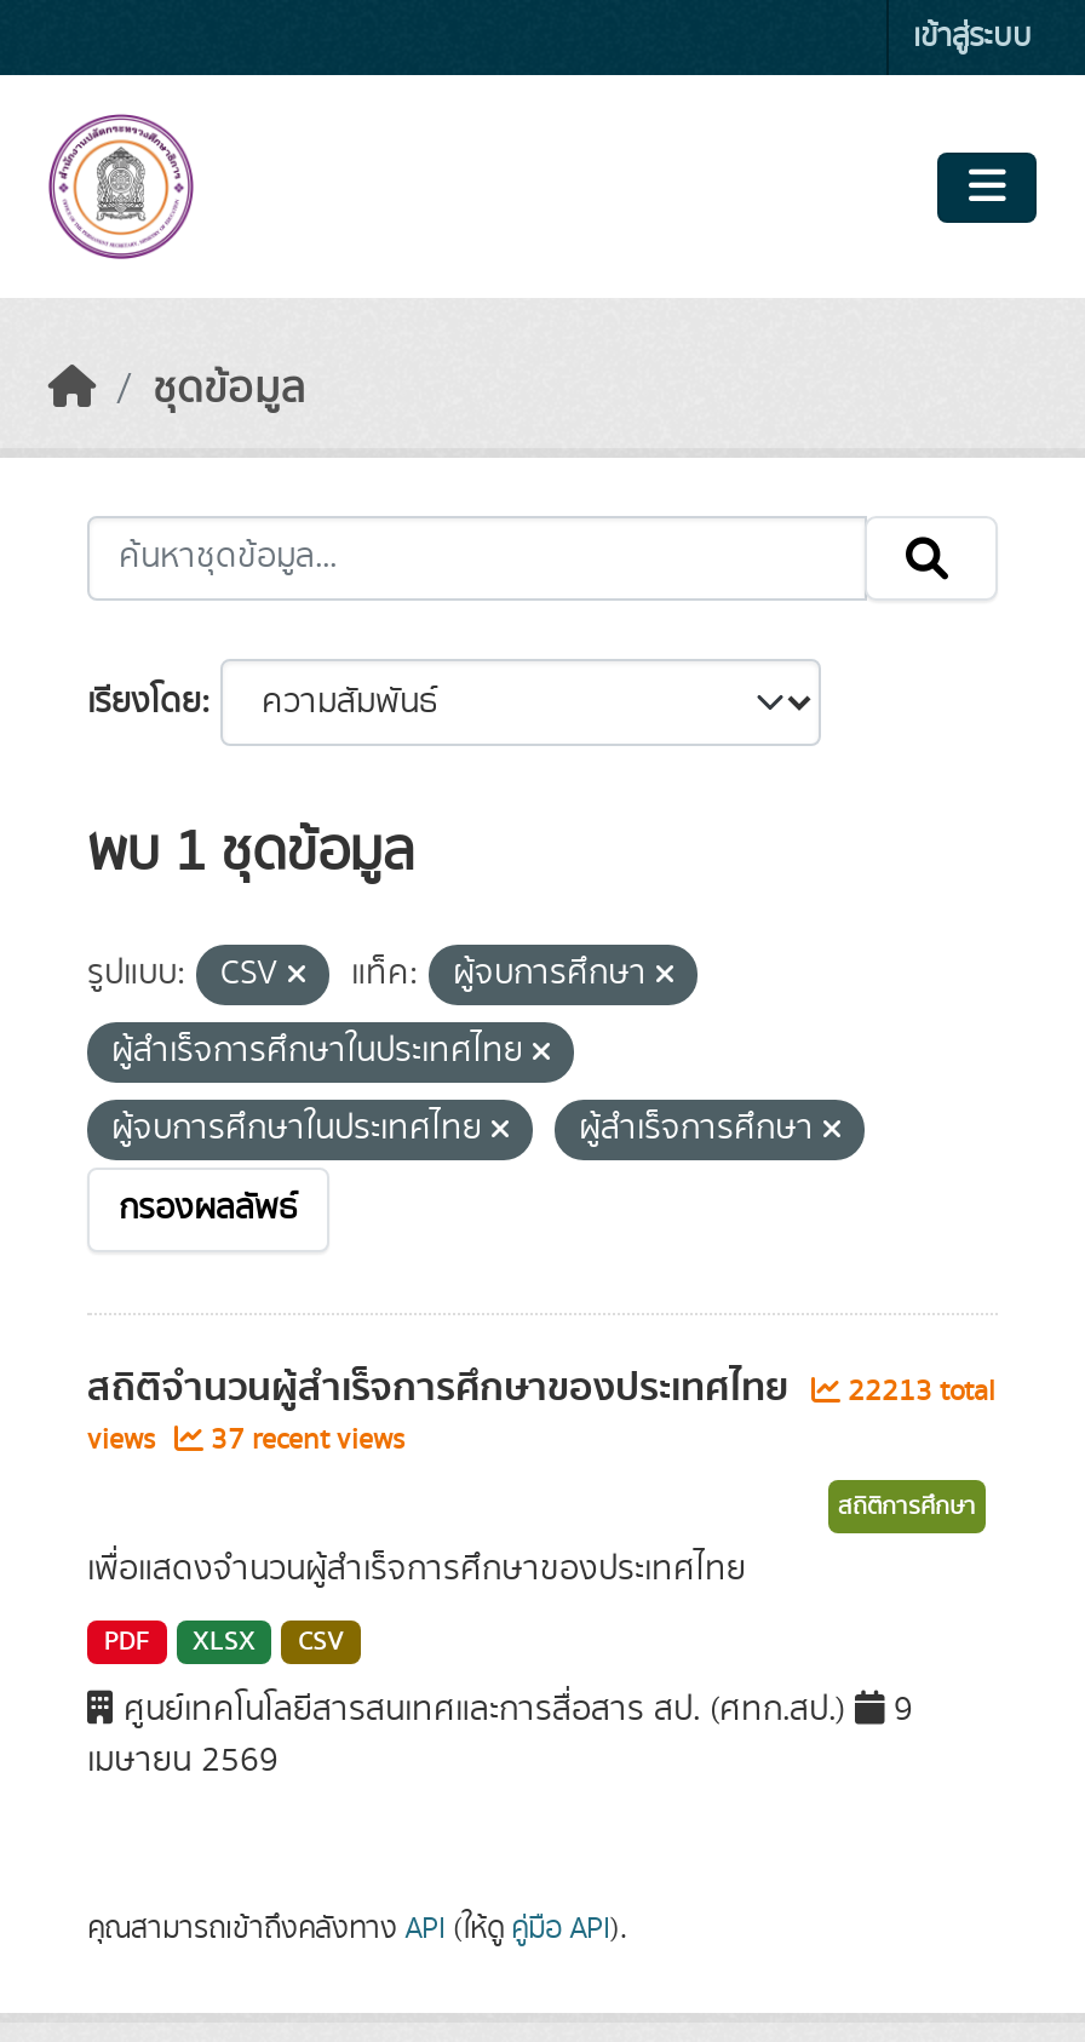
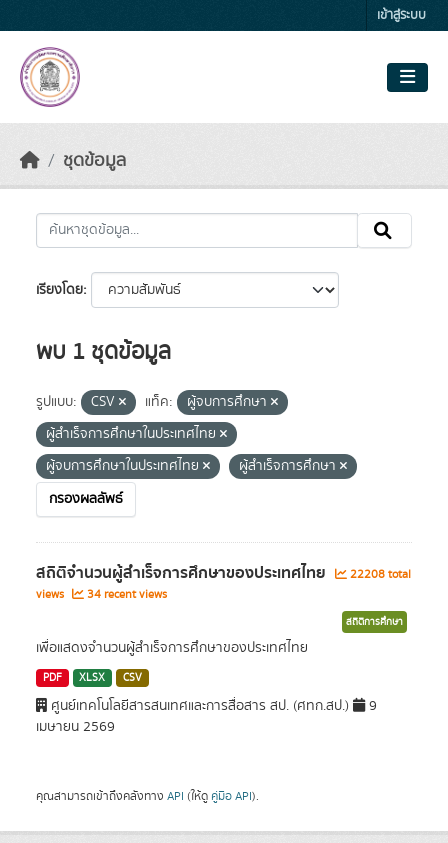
- สถิติจำนวนผู้สำเร็จการศึกษาของประเทศไทย 22213 total
+ สถิติจำนวนผู้สำเร็จการศึกษาของประเทศไทย 22208 total

- views 37 recent views
+ views 34 recent views
